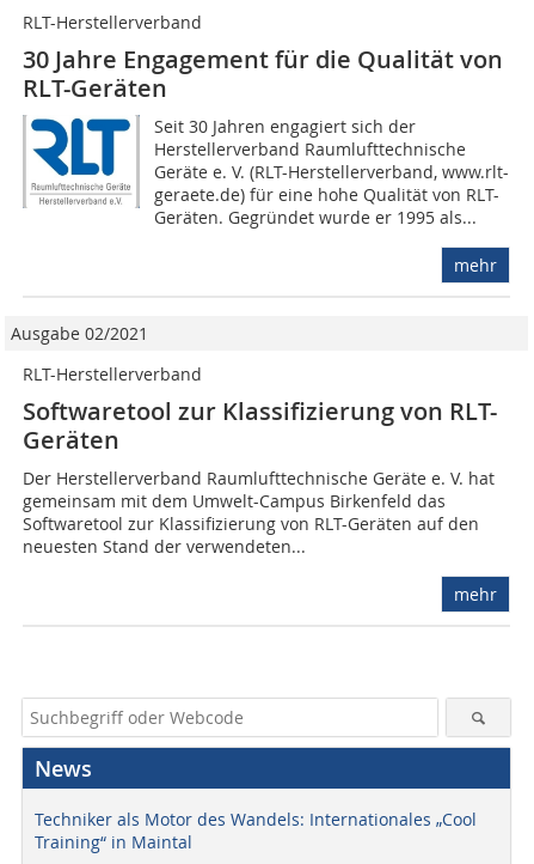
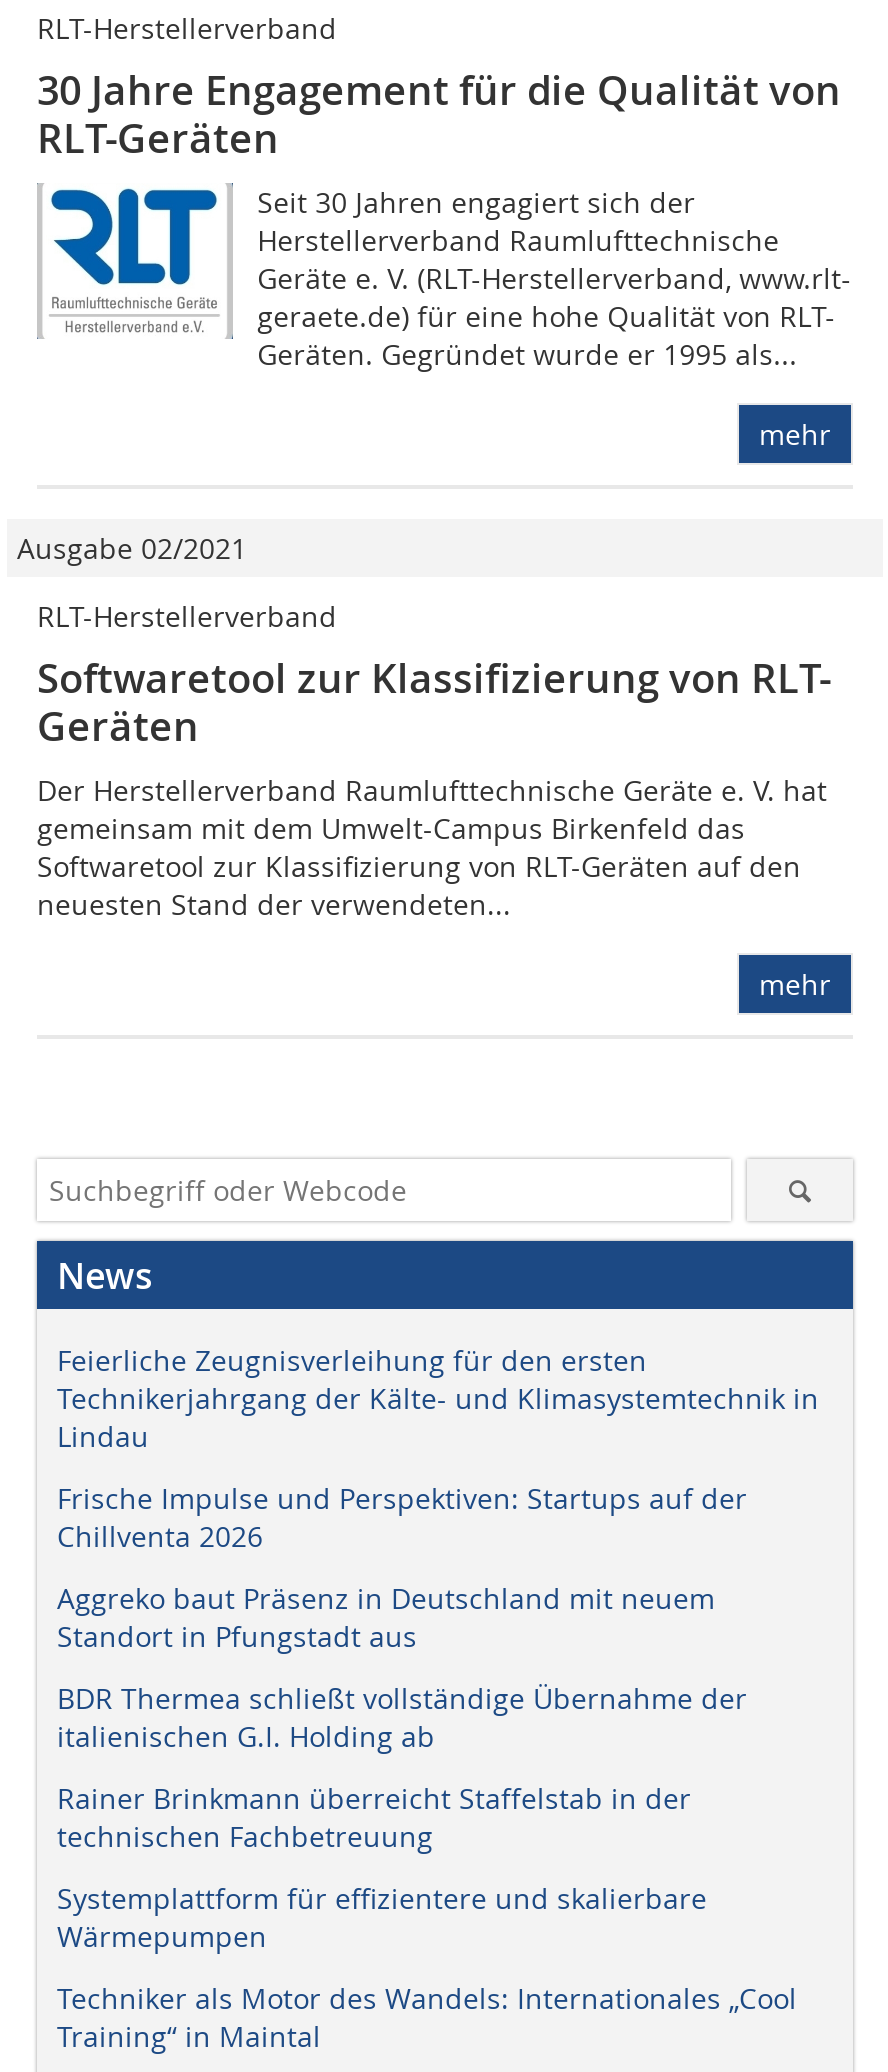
+ Feierliche Zeugnisverleihung für den ersten
+ Technikerjahrgang der Kälte- und Klimasystemtechnik in
+ Lindau
+ Frische Impulse und Perspektiven: Startups auf der
+ Chillventa 2026
+ Aggreko baut Präsenz in Deutschland mit neuem
+ Standort in Pfungstadt aus
+ BDR Thermea schließt vollständige Übernahme der
+ italienischen G.I. Holding ab
+ Rainer Brinkmann überreicht Staffelstab in der
+ technischen Fachbetreuung
+ Systemplattform für effizientere und skalierbare
+ Wärmepumpen
